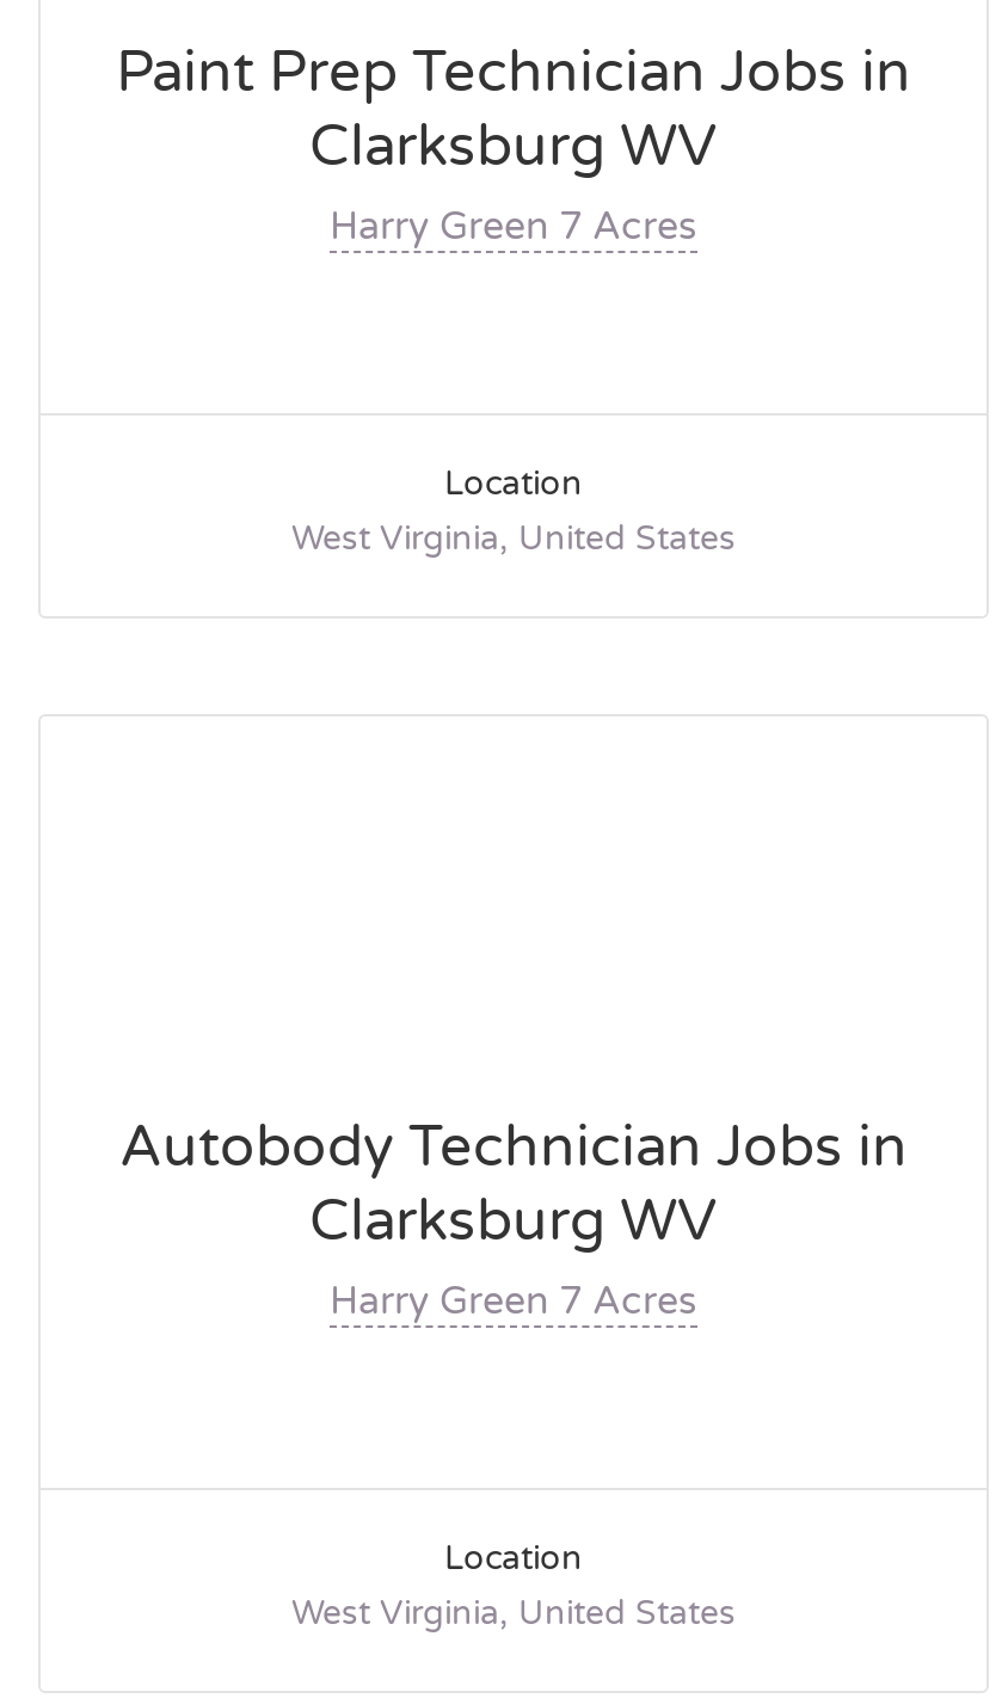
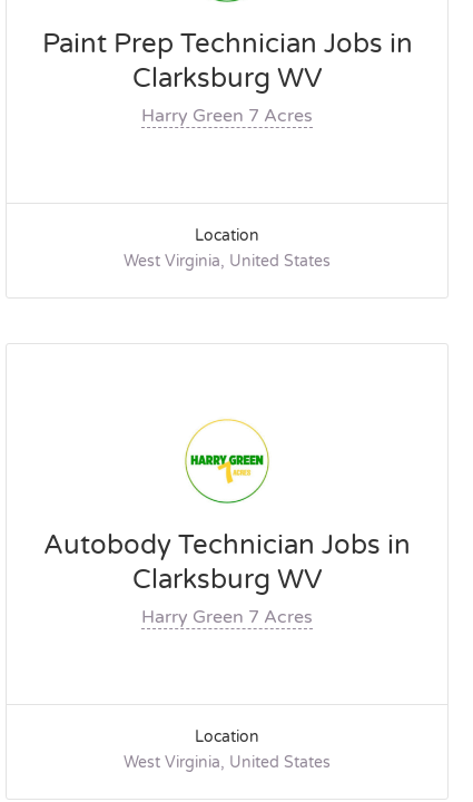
+ [image]
